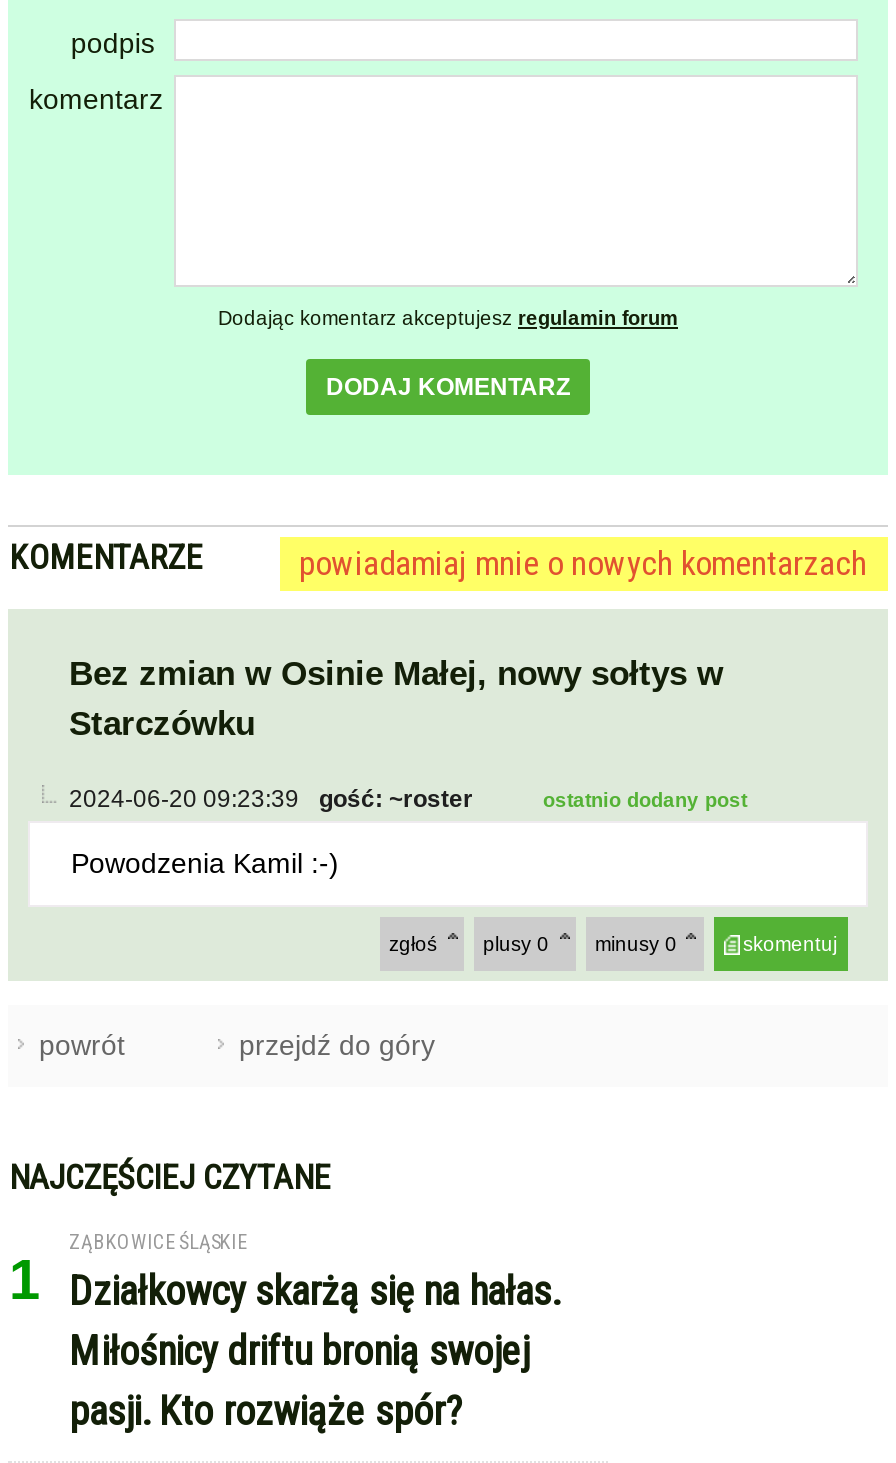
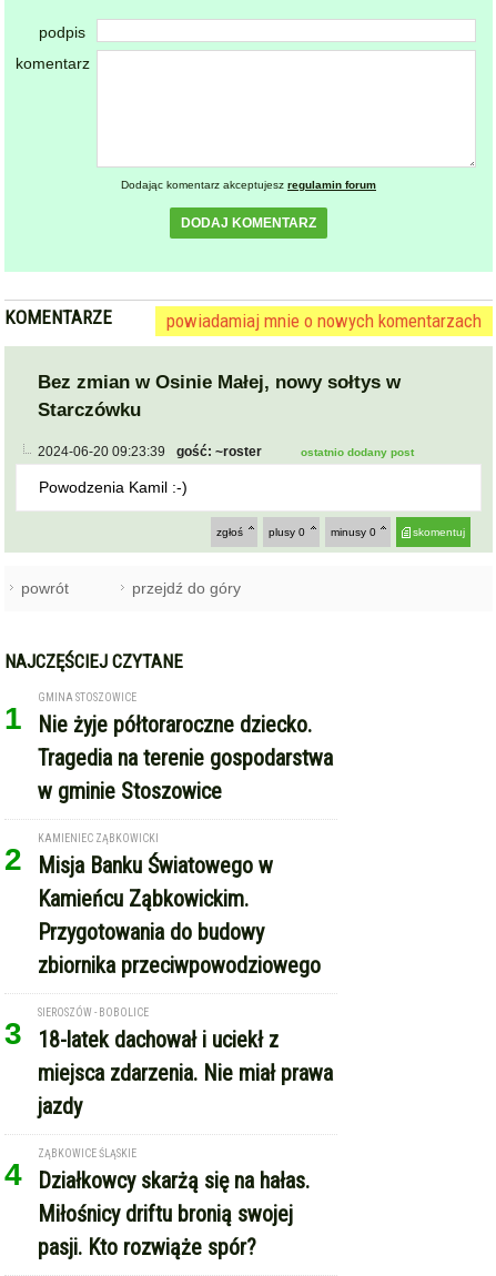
+ GMINA STOSZOWICE
+ Nie żyje półtoraroczne dziecko.
+ Tragedia na terenie gospodarstwa
+ w gminie Stoszowice
+ 2

+ KAMIENIEC ZĄBKOWICKI
+ Misja Banku Światowego w
+ Kamieńcu Ząbkowickim.
+ Przygotowania do budowy
+ zbiornika przeciwpowodziowego
+ 3

+ SIEROSZÓW - BOBOLICE
+ 18-latek dachował i uciekł z
+ miejsca zdarzenia. Nie miał prawa
+ jazdy
+ 4
